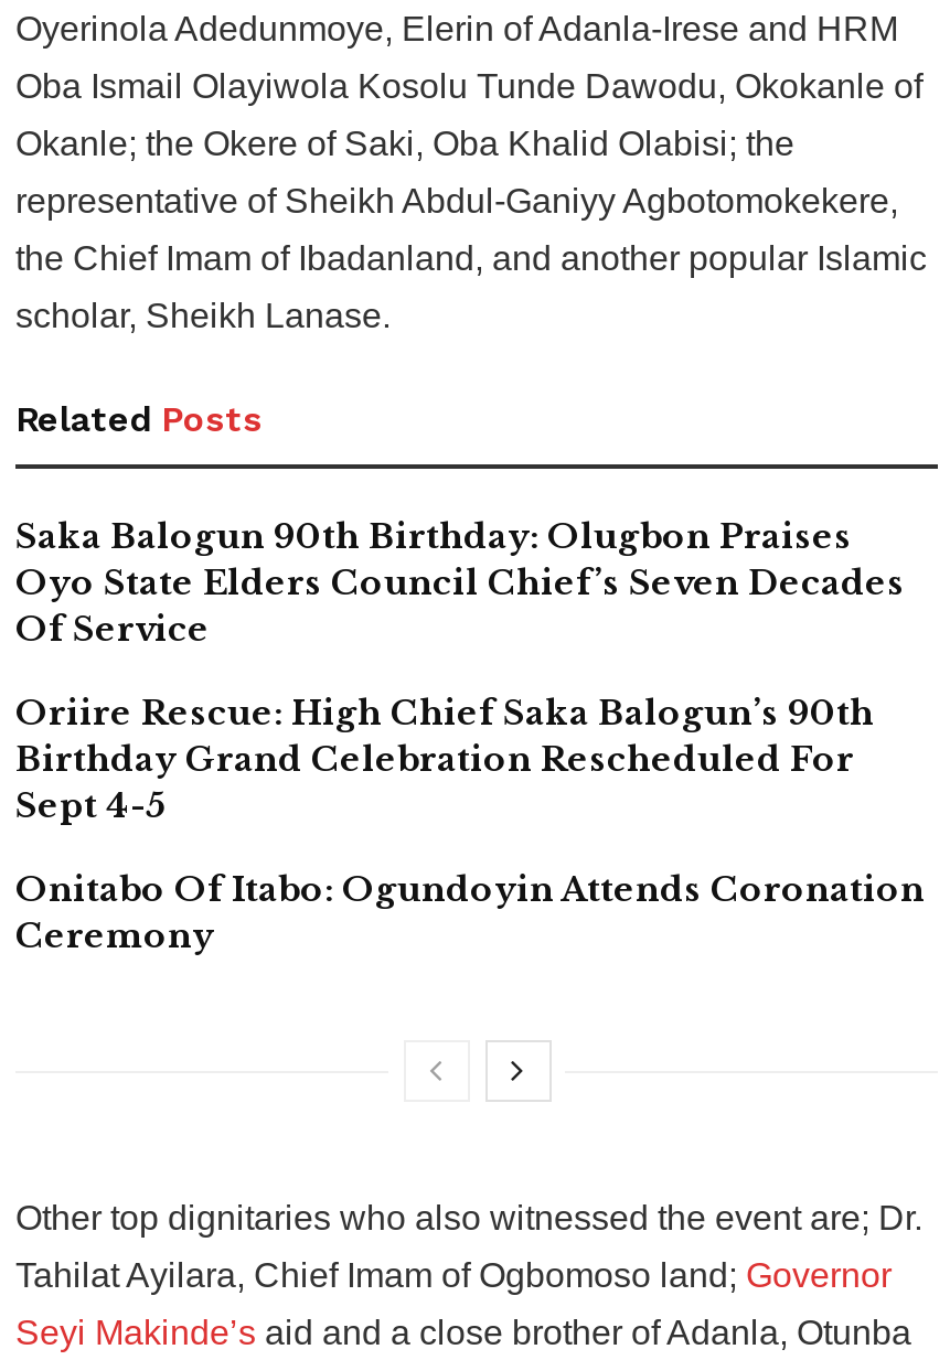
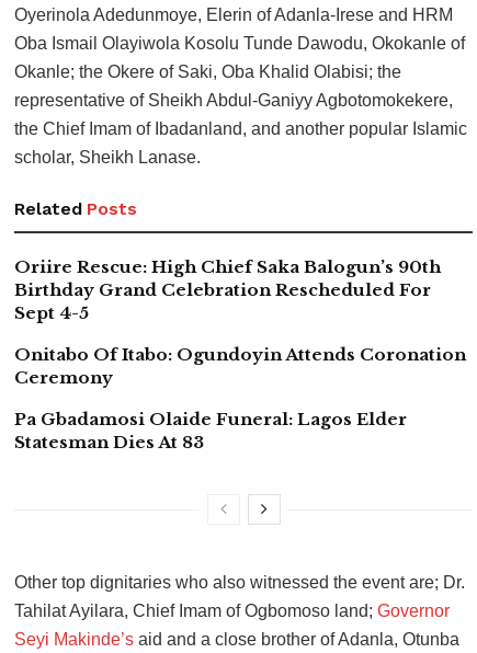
- Saka Balogun 90th Birthday: Olugbon Praises
- Oyo State Elders Council Chief’s Seven Decades
- Of Service

moved up: Oriire Rescue: High Chief Saka Balogun’s 90th | Birthday Grand Celebration Rescheduled For | Sept 4-5 | Onitabo Of Itabo: Ogundoyin Attends Coronation | Ceremony

+ Pa Gbadamosi Olaide Funeral: Lagos Elder
+ Statesman Dies At 83
